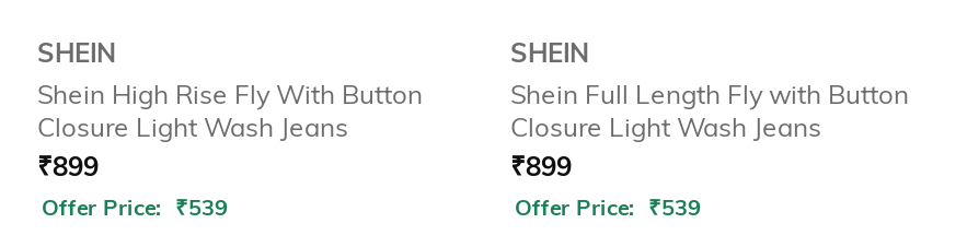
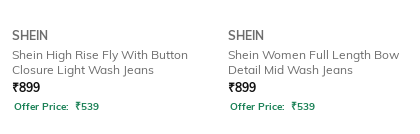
- Shein Full Length Fly with Button
- Closure Light Wash Jeans
+ Shein Women Full Length Bow
+ Detail Mid Wash Jeans
